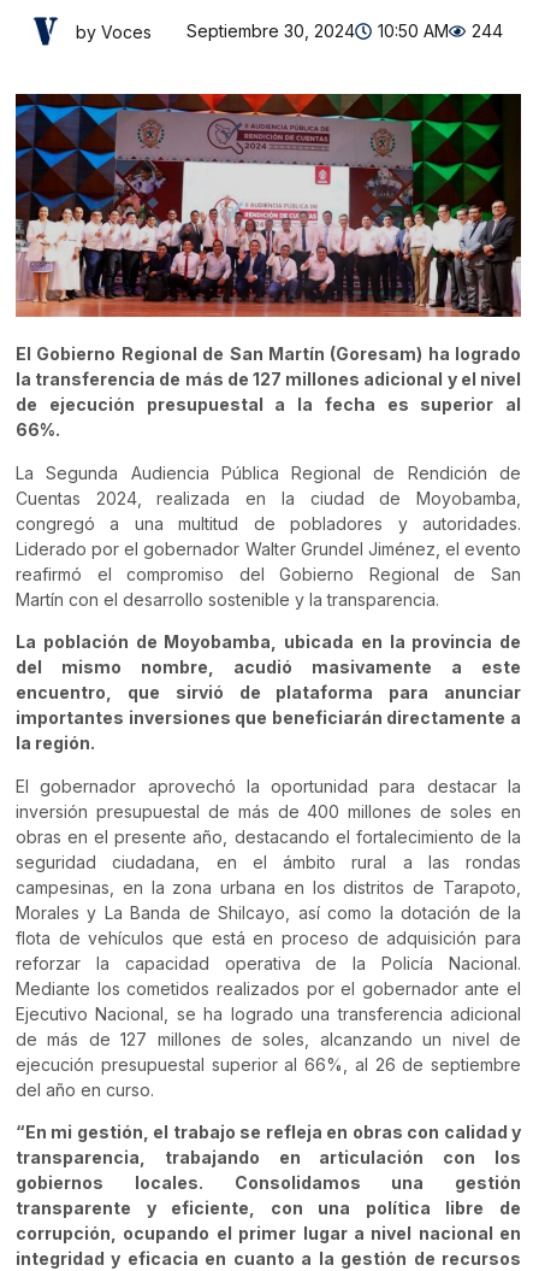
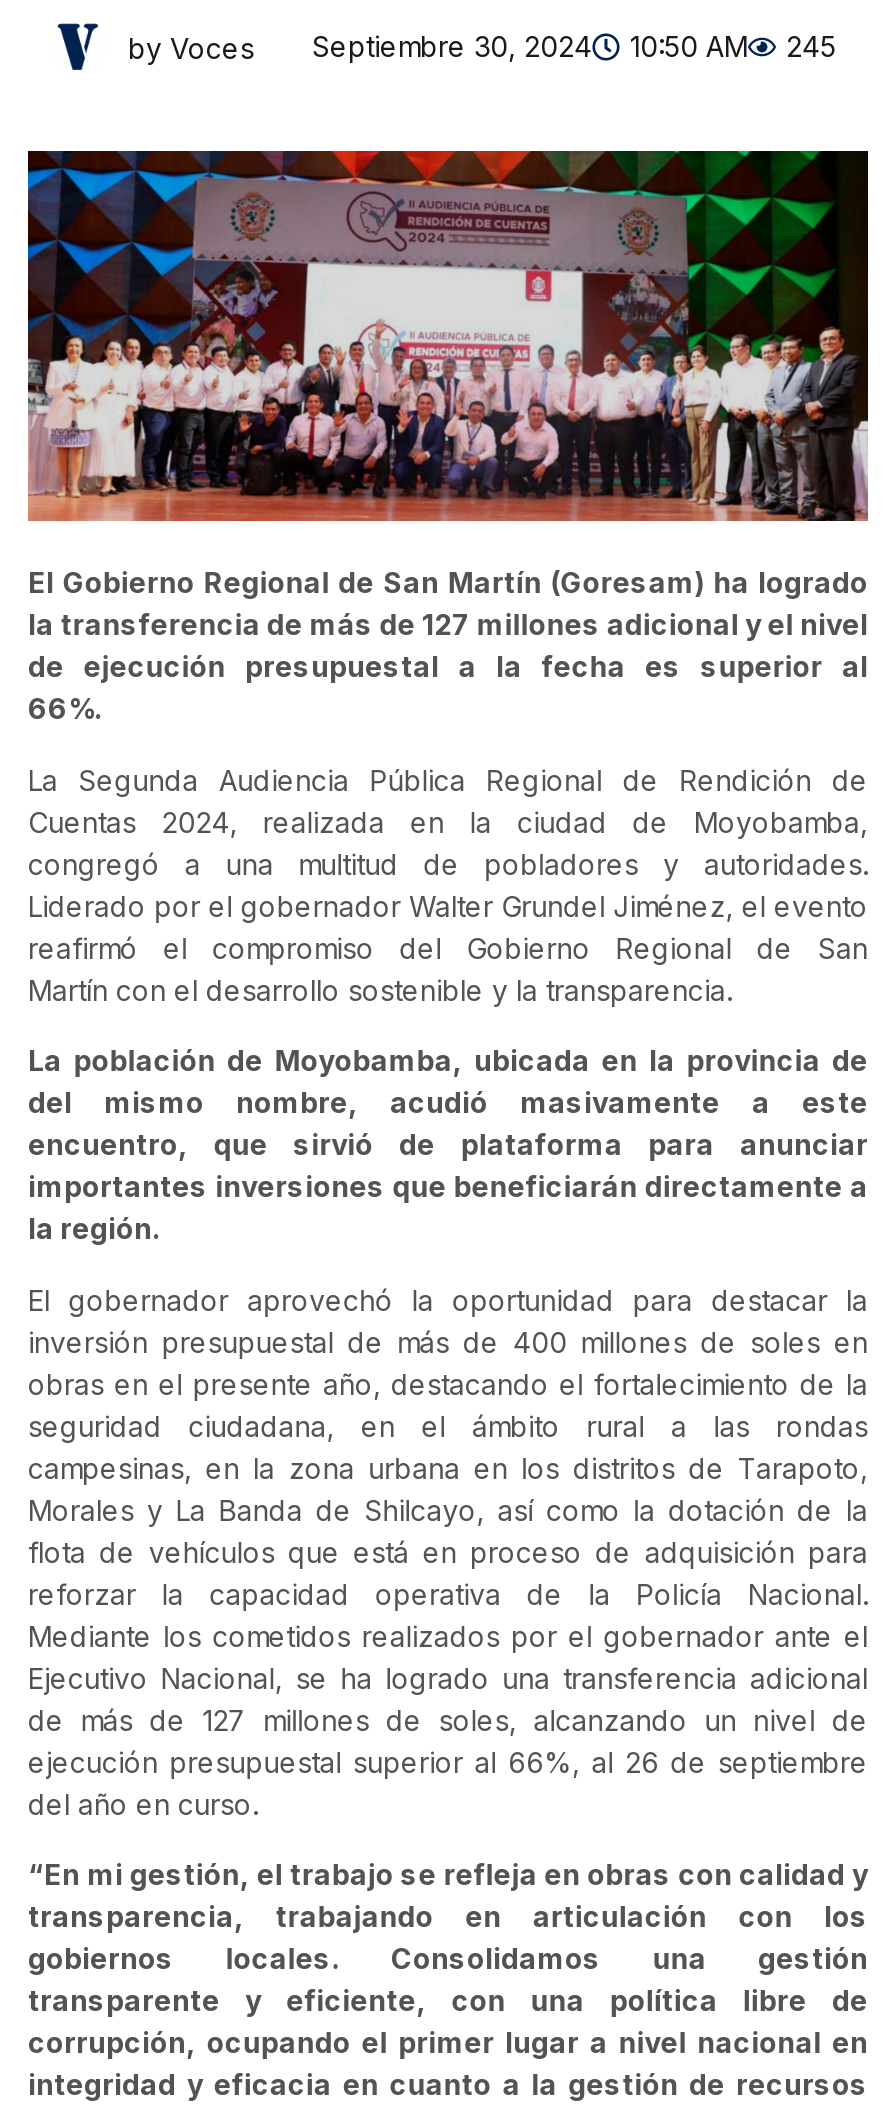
- by Voces Septiembre 30, 2024 10:50 AM 244
+ by Voces Septiembre 30, 2024 10:50 AM 245
